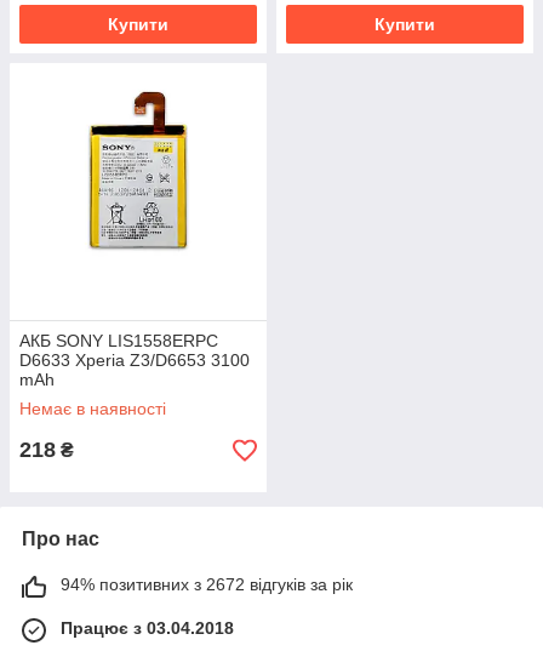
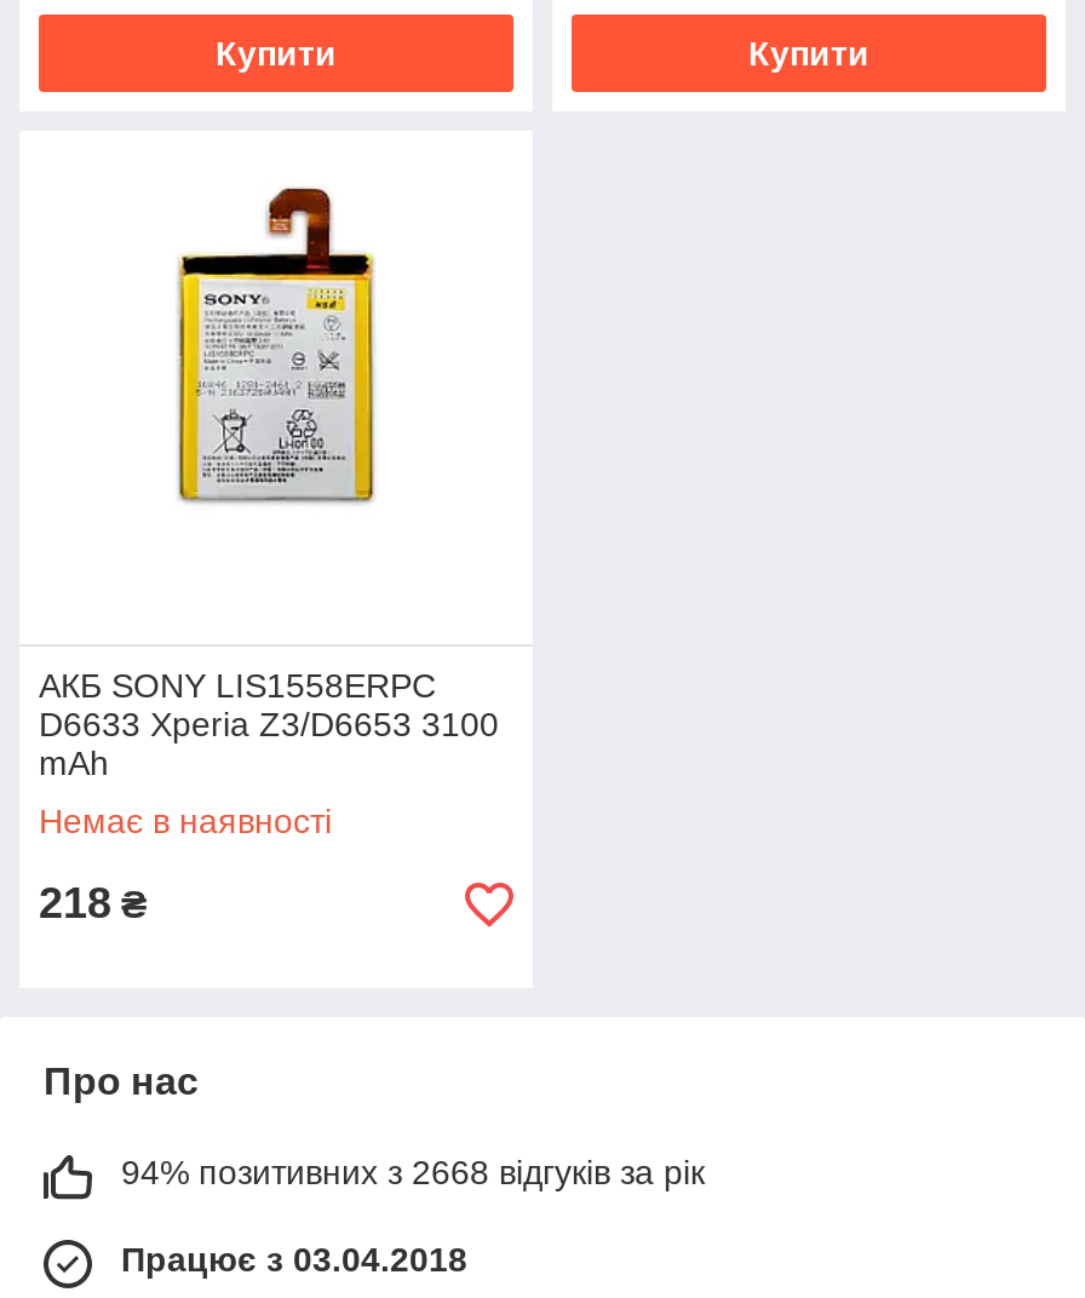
- 94% позитивних з 2672 відгуків за рік
+ 94% позитивних з 2668 відгуків за рік
